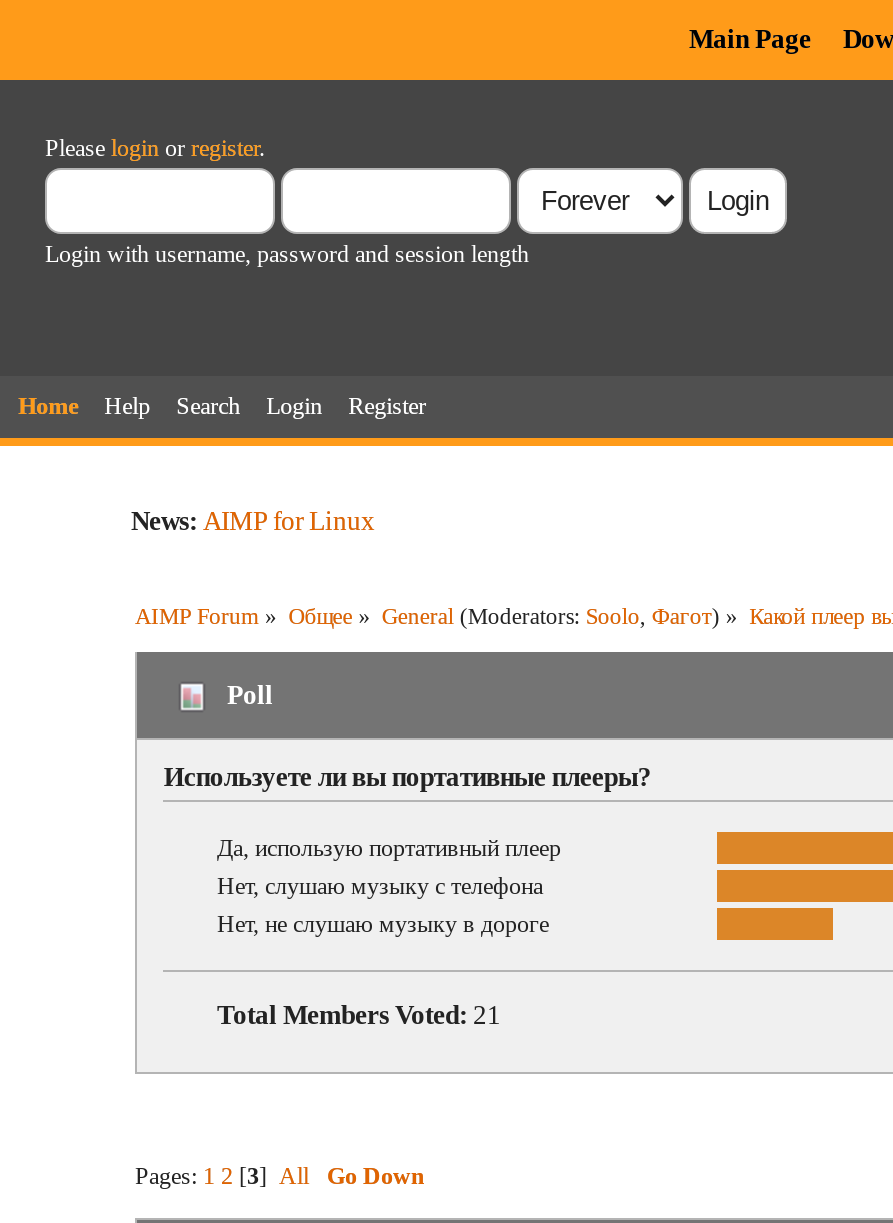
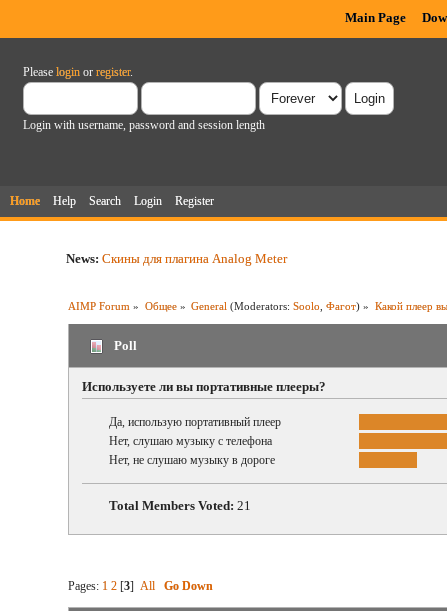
- News: AIMP for Linux
+ News: Скины для плагина Analog Meter
